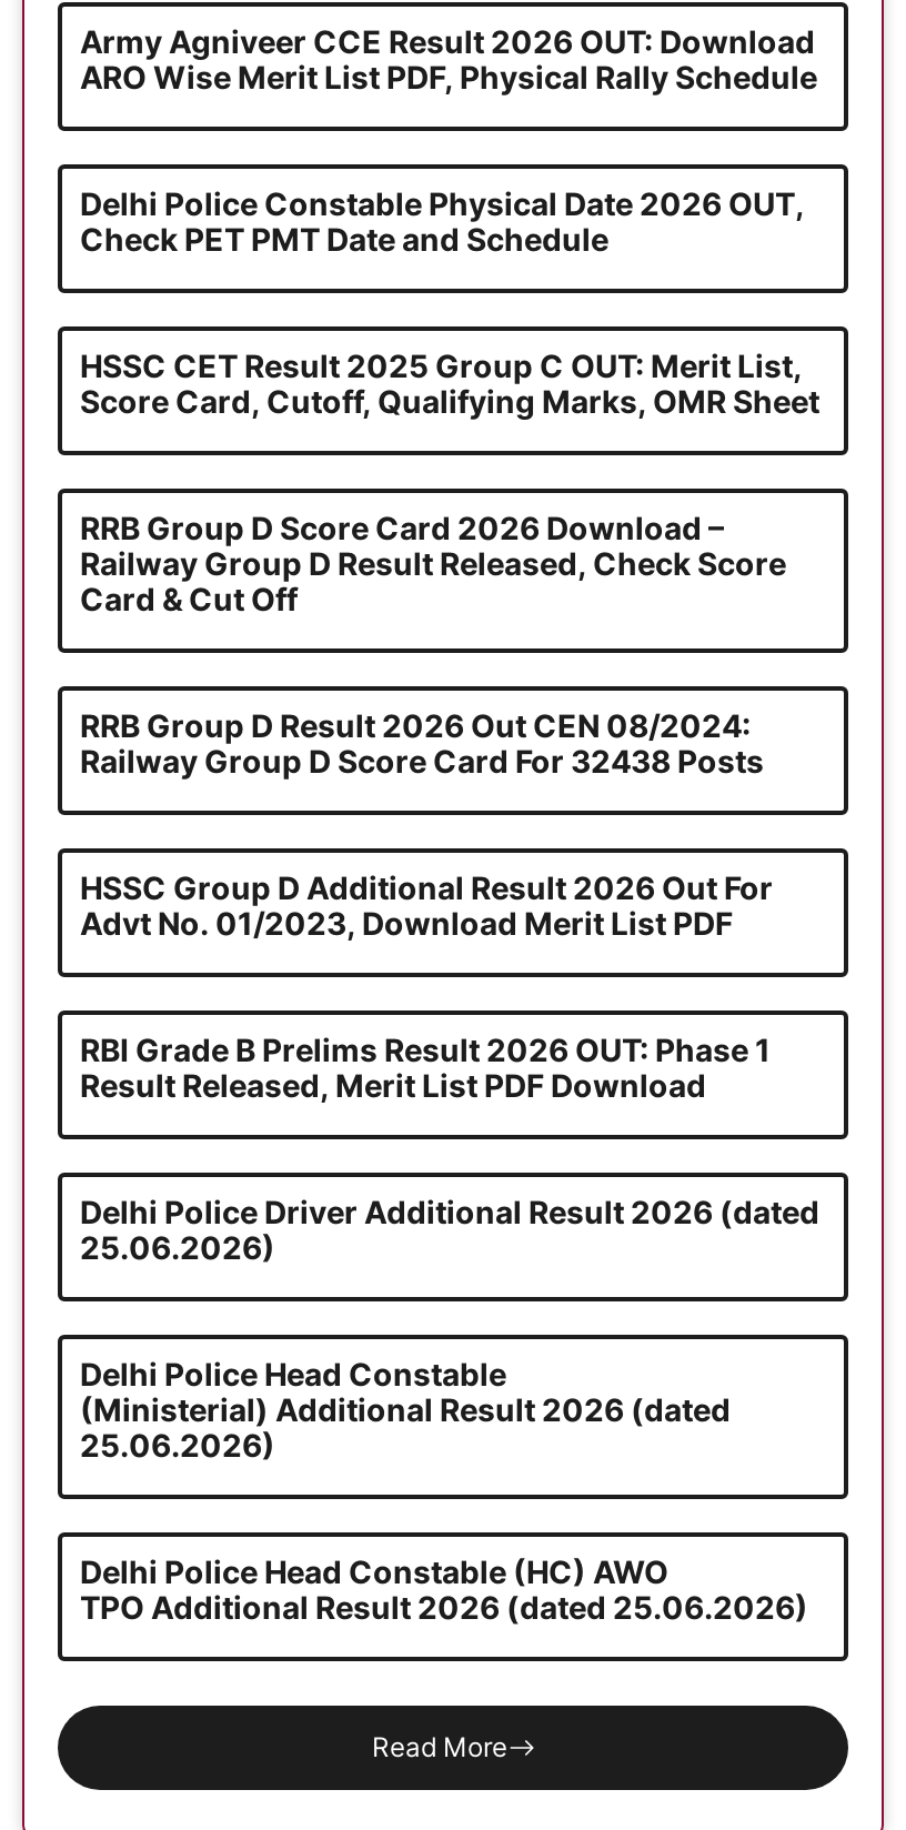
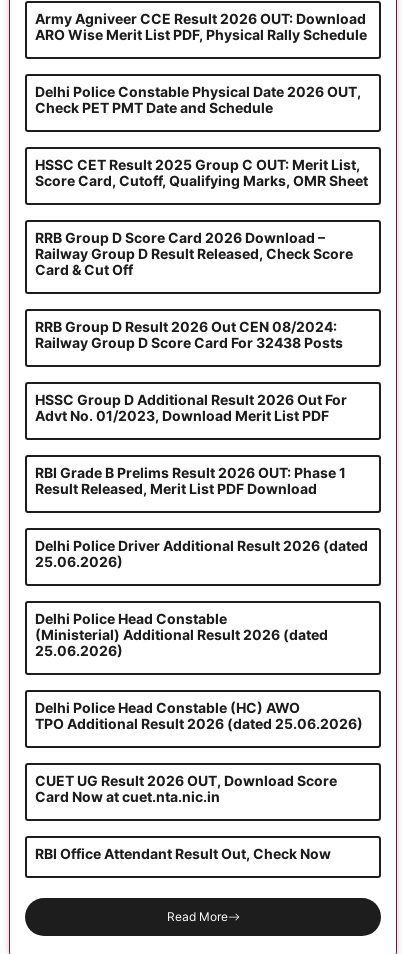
+ CUET UG Result 2026 OUT, Download Score
+ Card Now at cuet.nta.nic.in
+ RBI Office Attendant Result Out, Check Now
